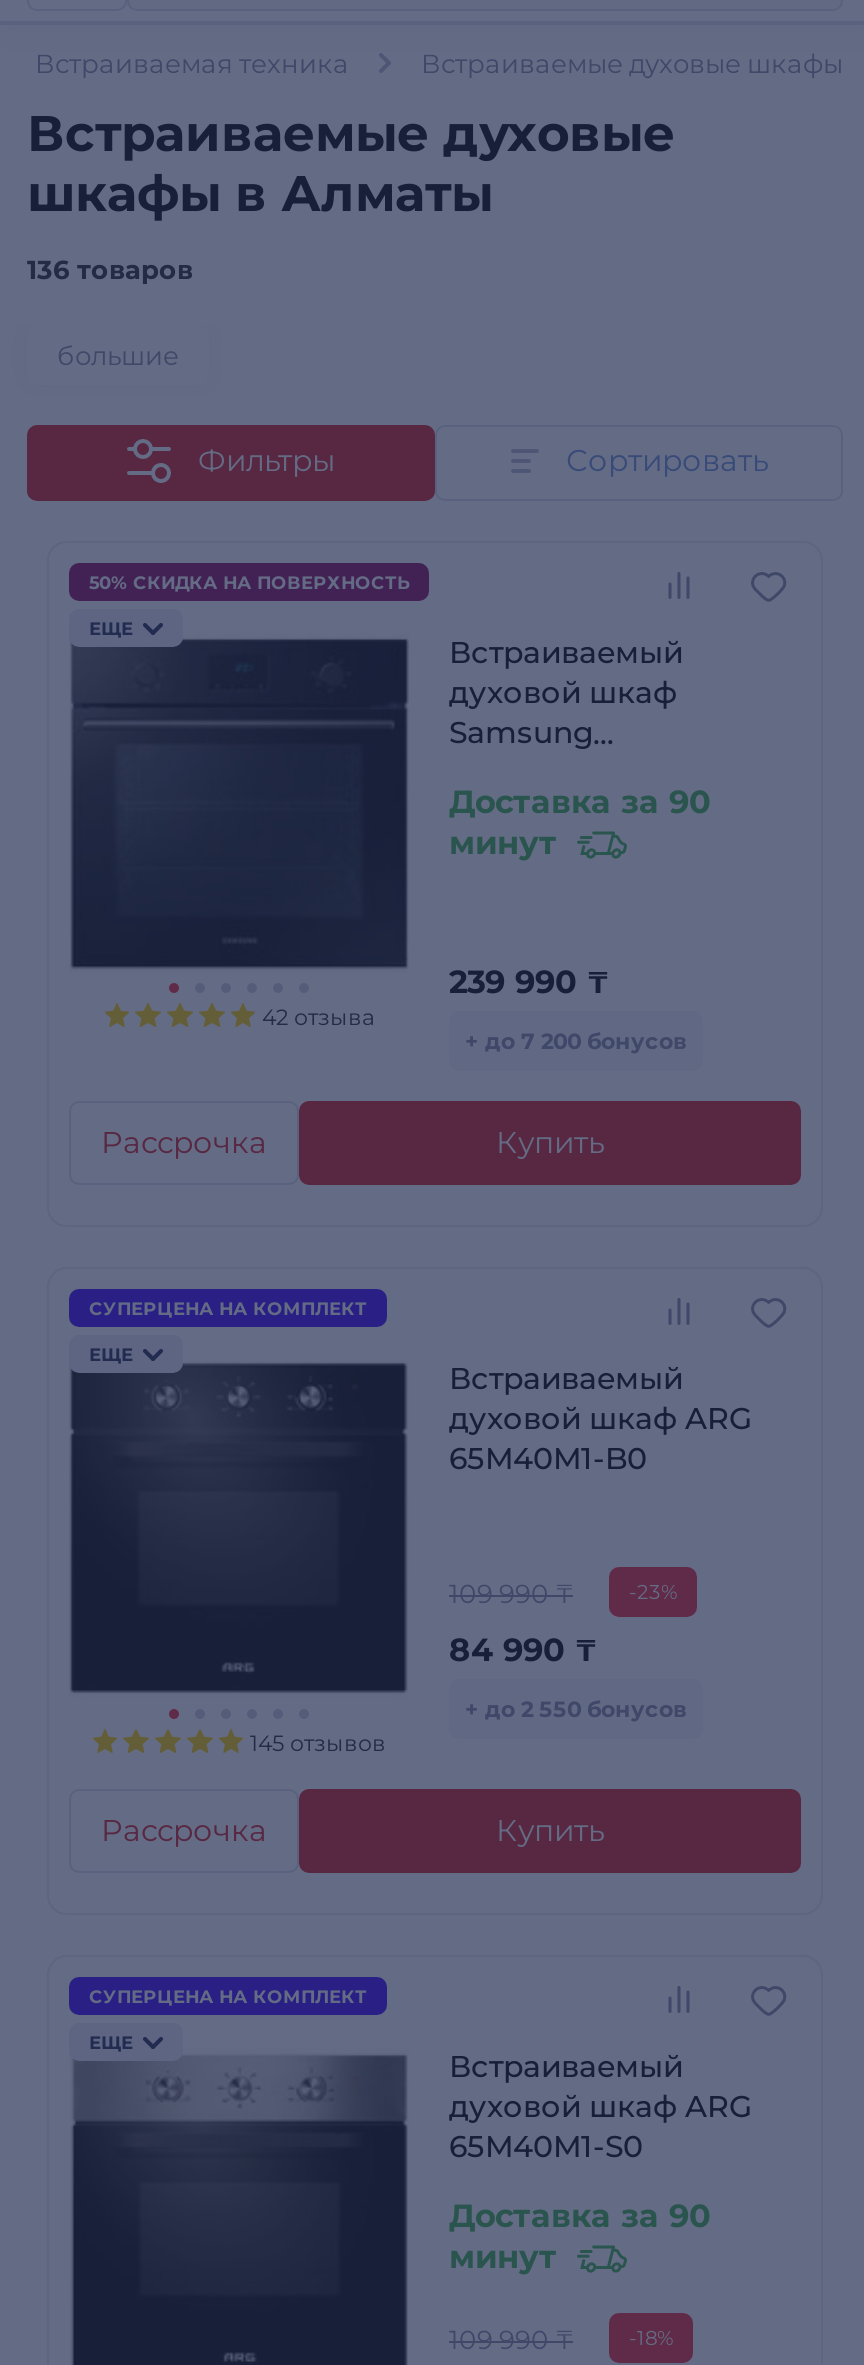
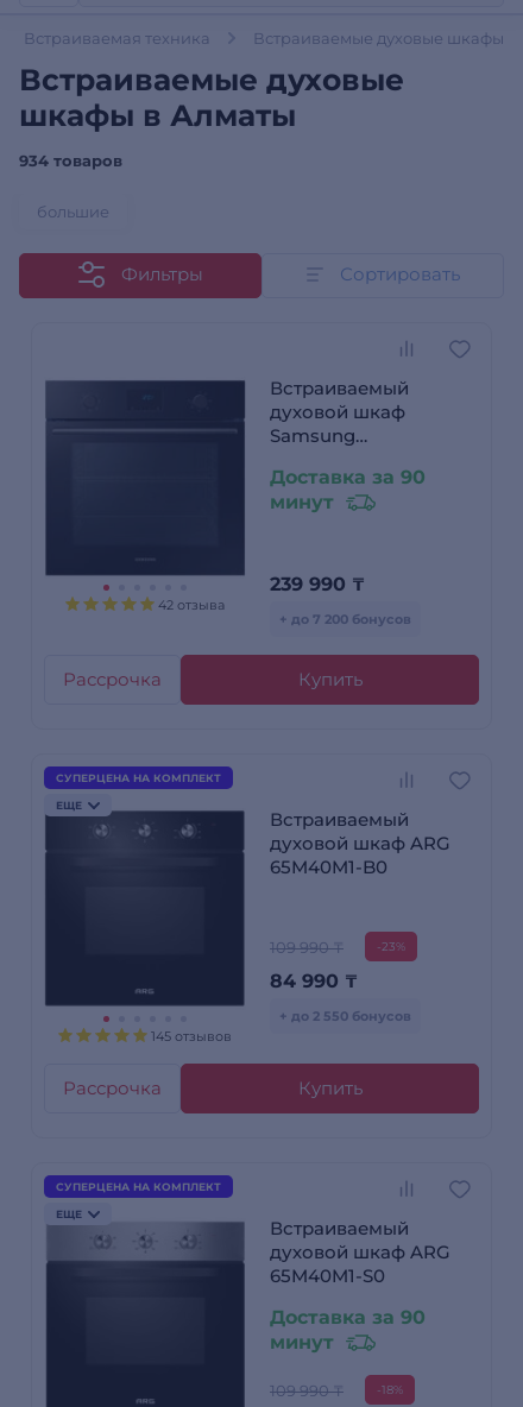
- 136 товаров
+ 934 товаров

- 50% СКИДКА НА ПОВЕРХНОСТЬ
- ЕЩЕ
